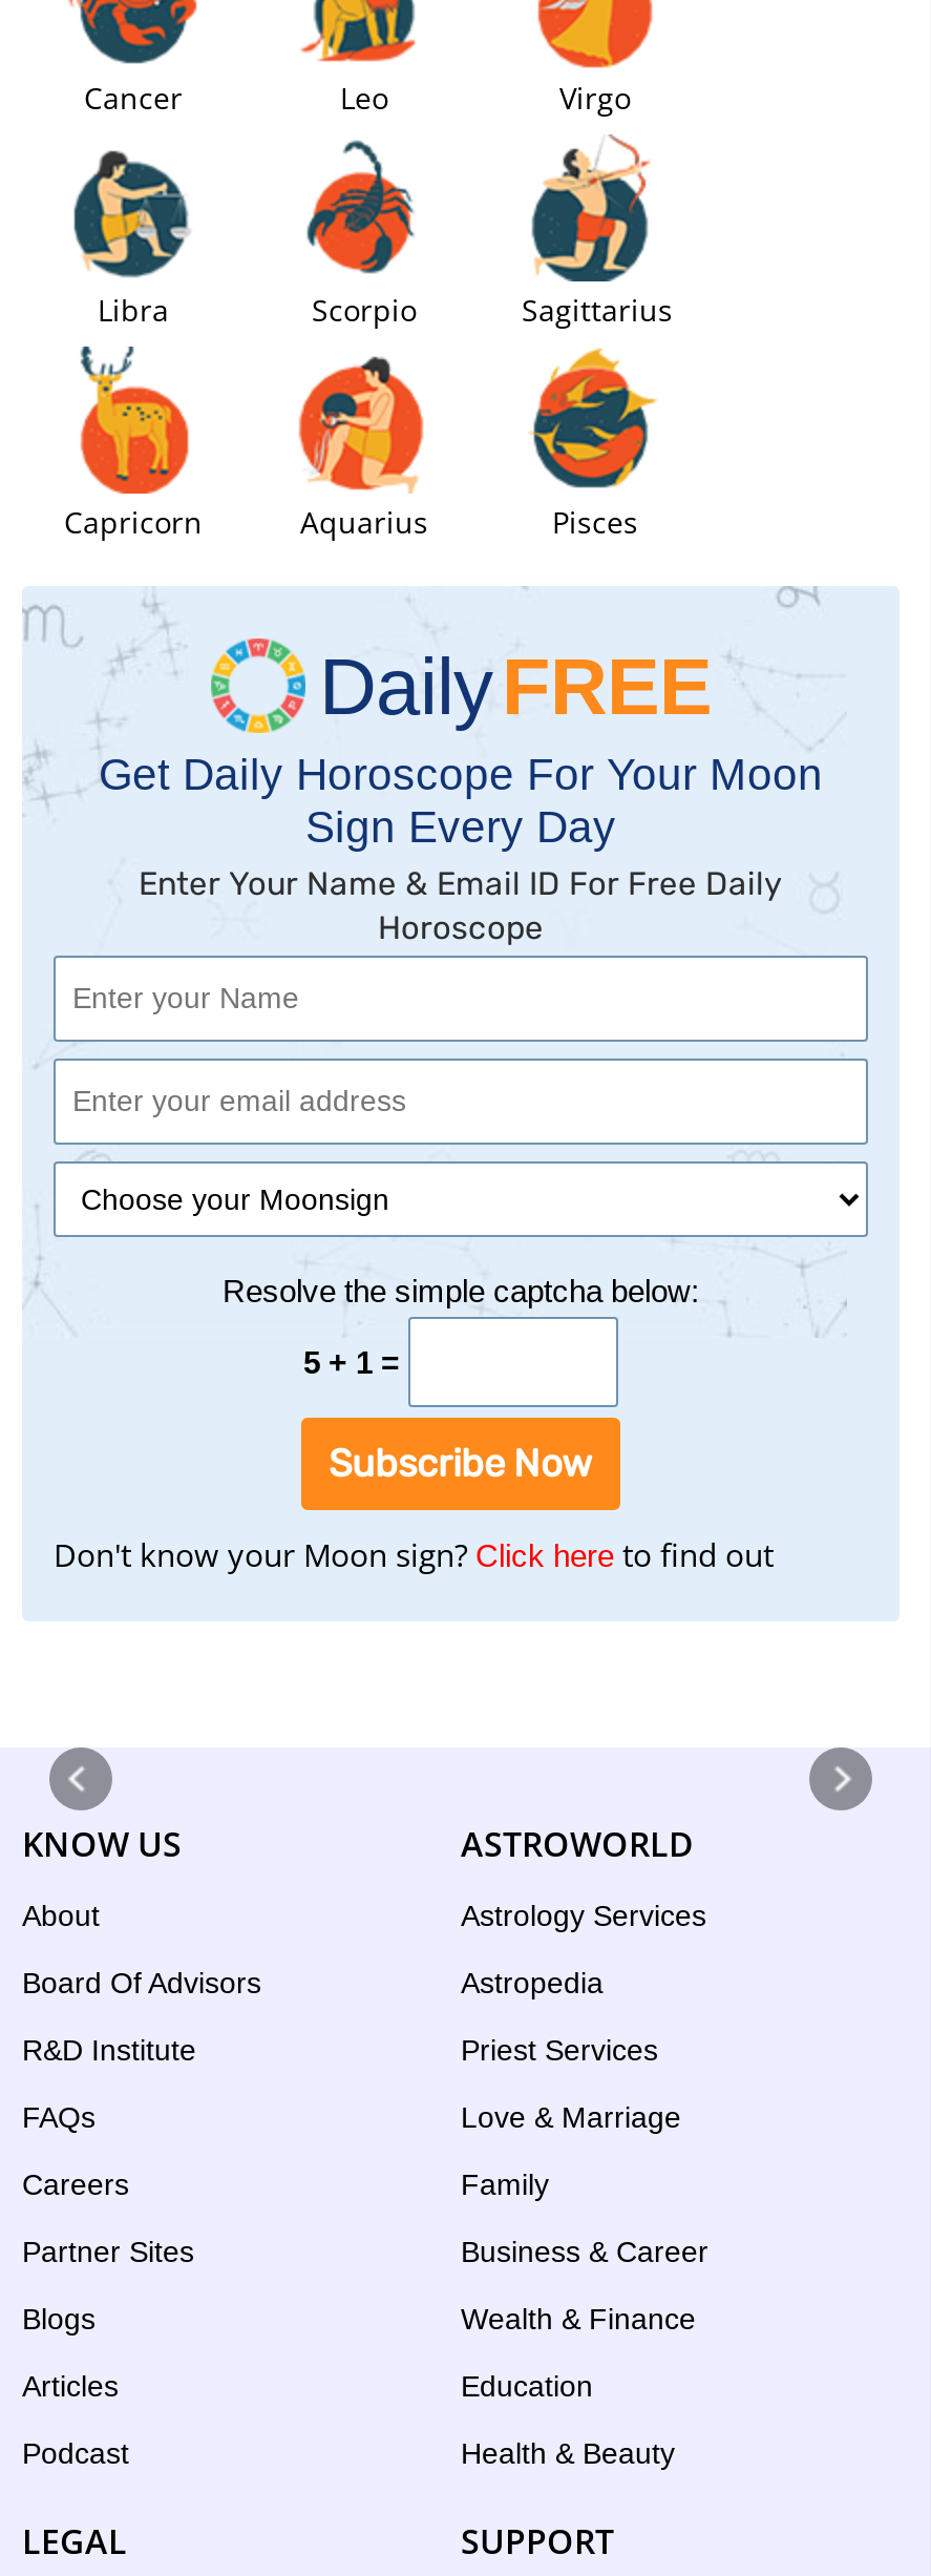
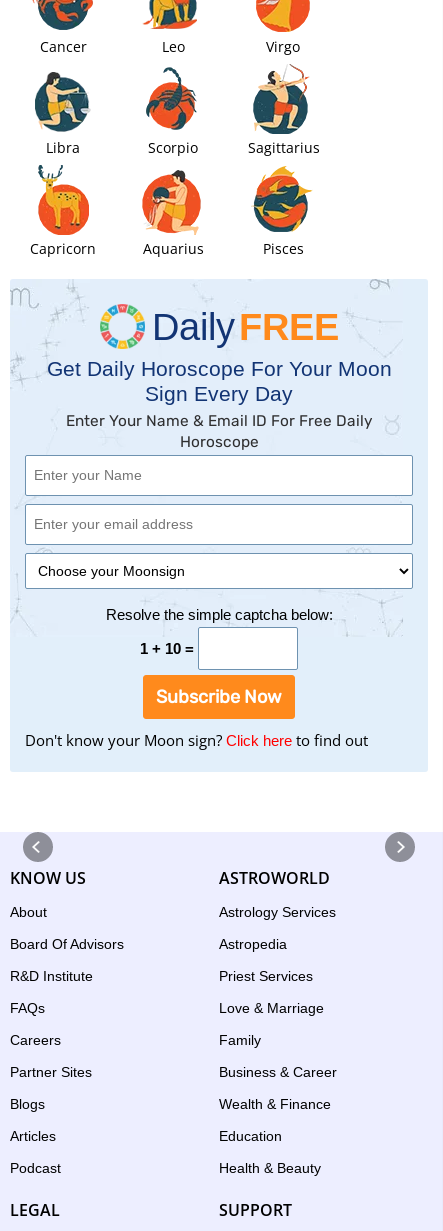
- 5 + 1 =
+ 1 + 10 =
